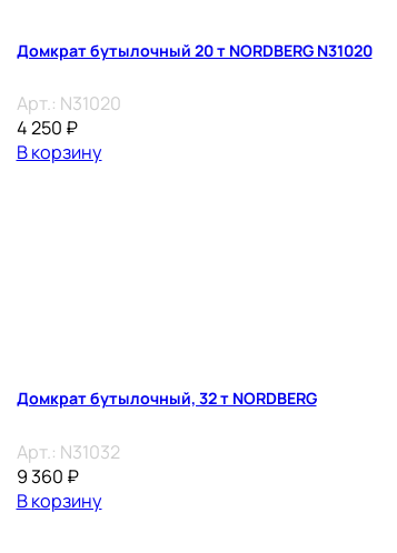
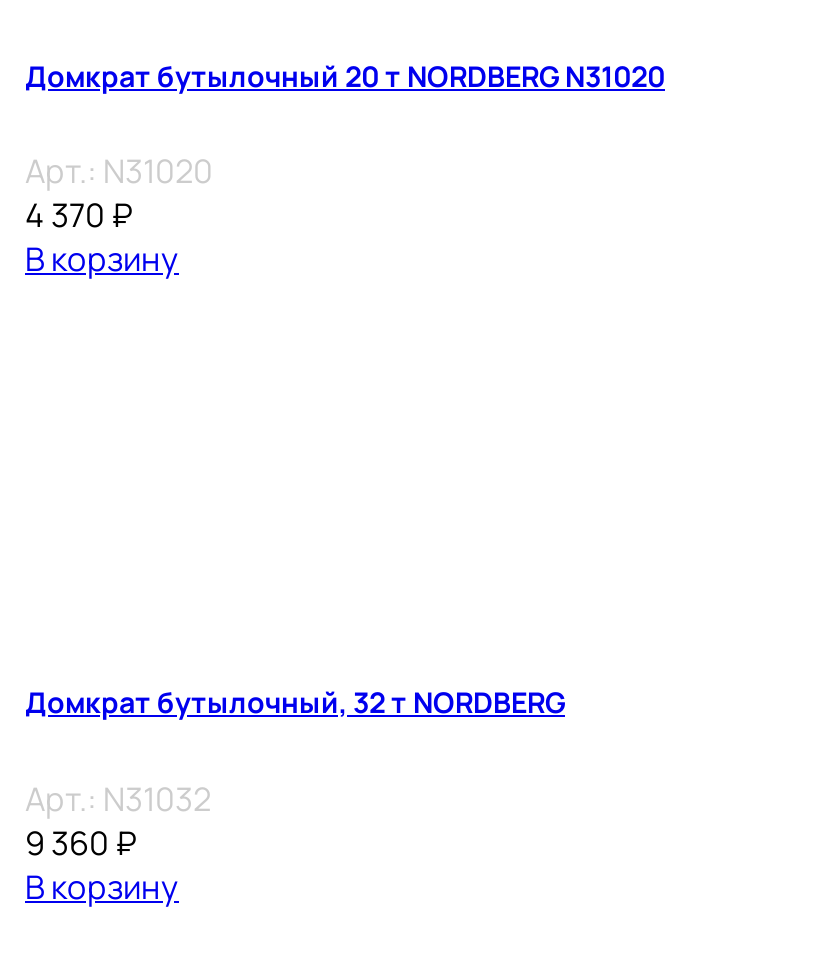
- 4 250 ₽
+ 4 370 ₽
